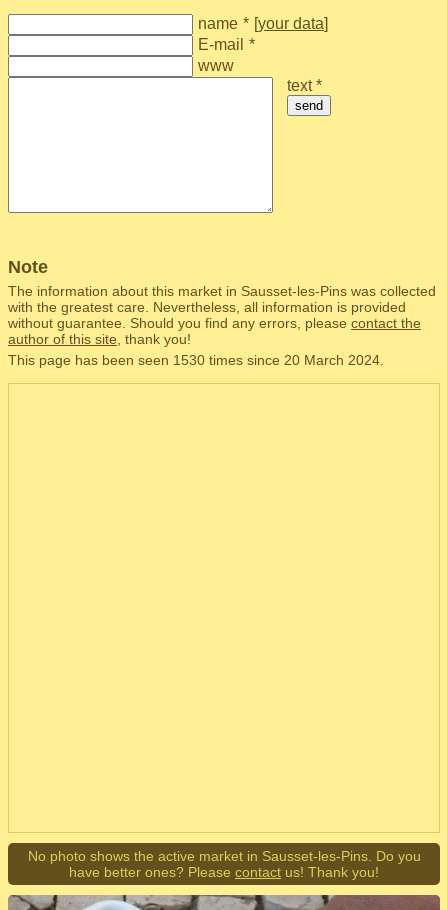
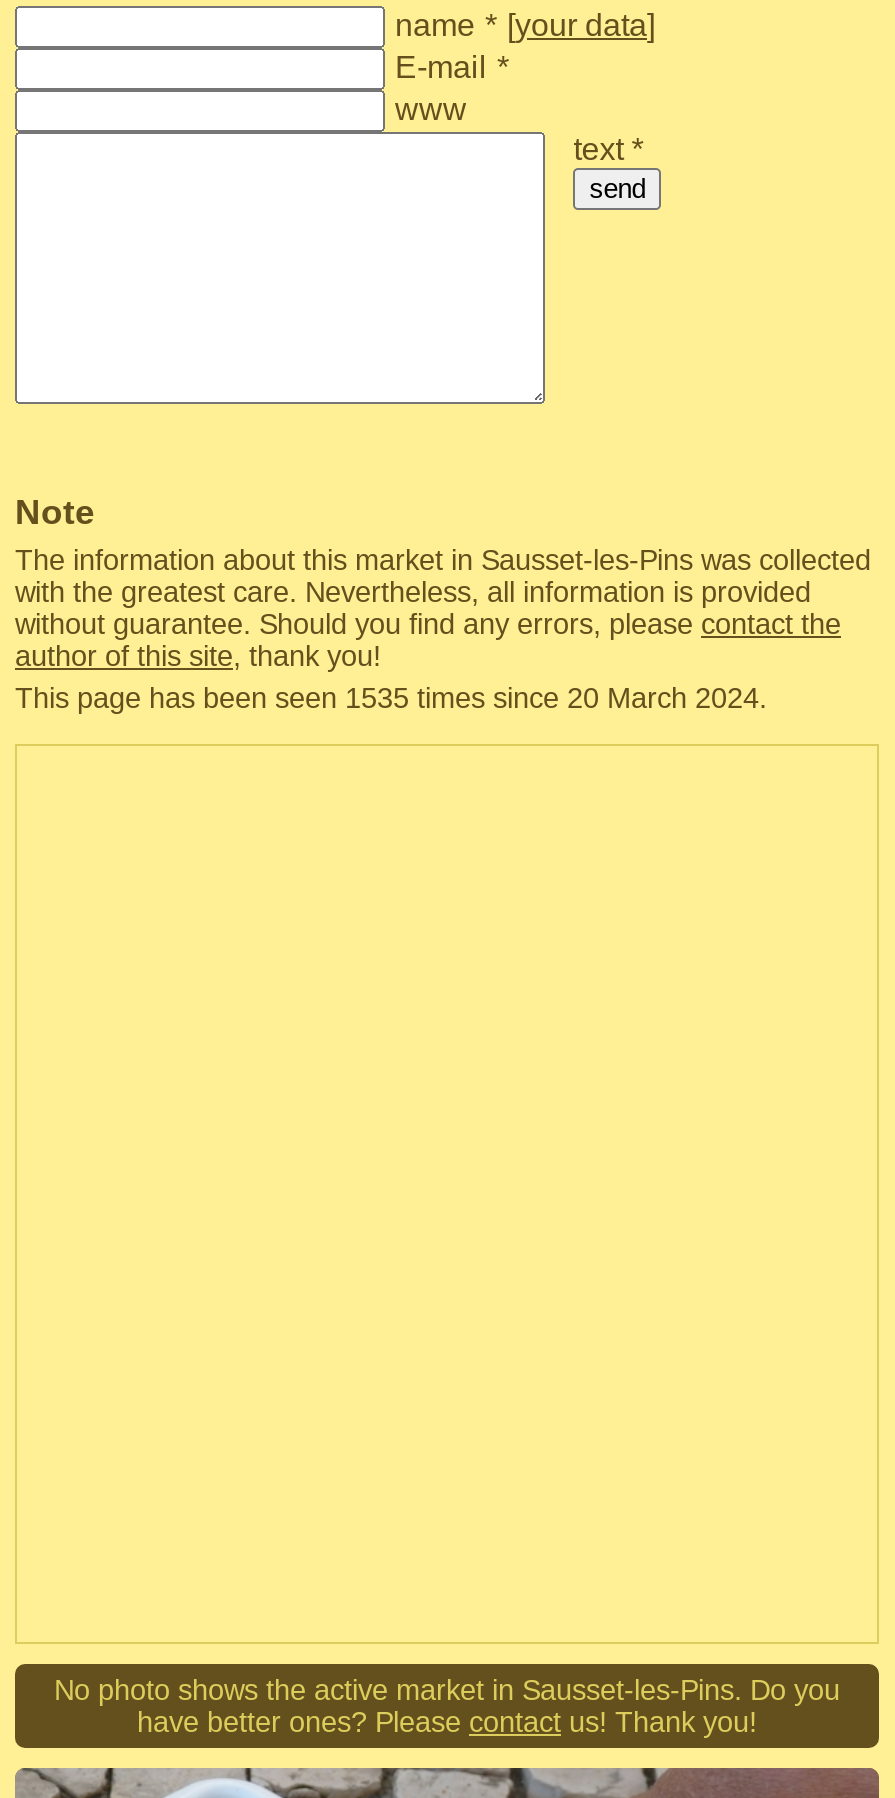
- This page has been seen 1530 times since 20 March 2024.
+ This page has been seen 1535 times since 20 March 2024.
